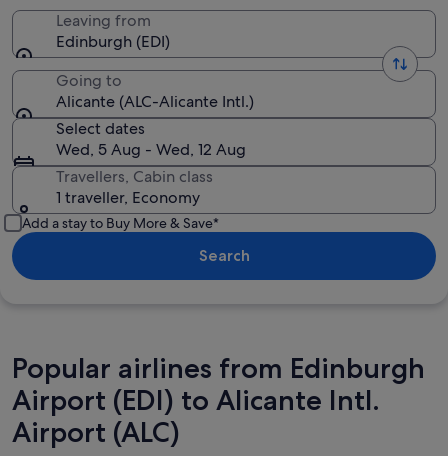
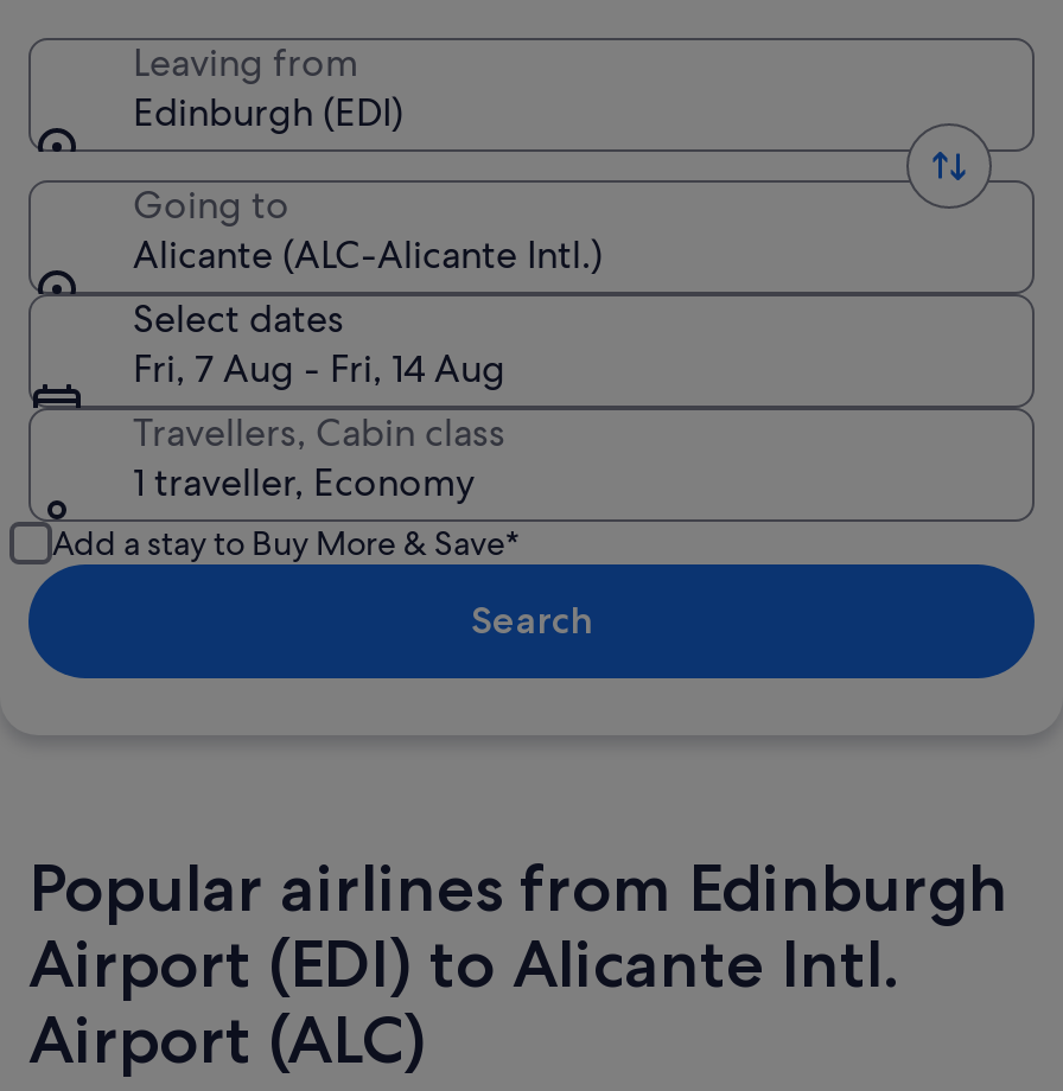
- Wed, 5 Aug - Wed, 12 Aug
+ Fri, 7 Aug - Fri, 14 Aug
